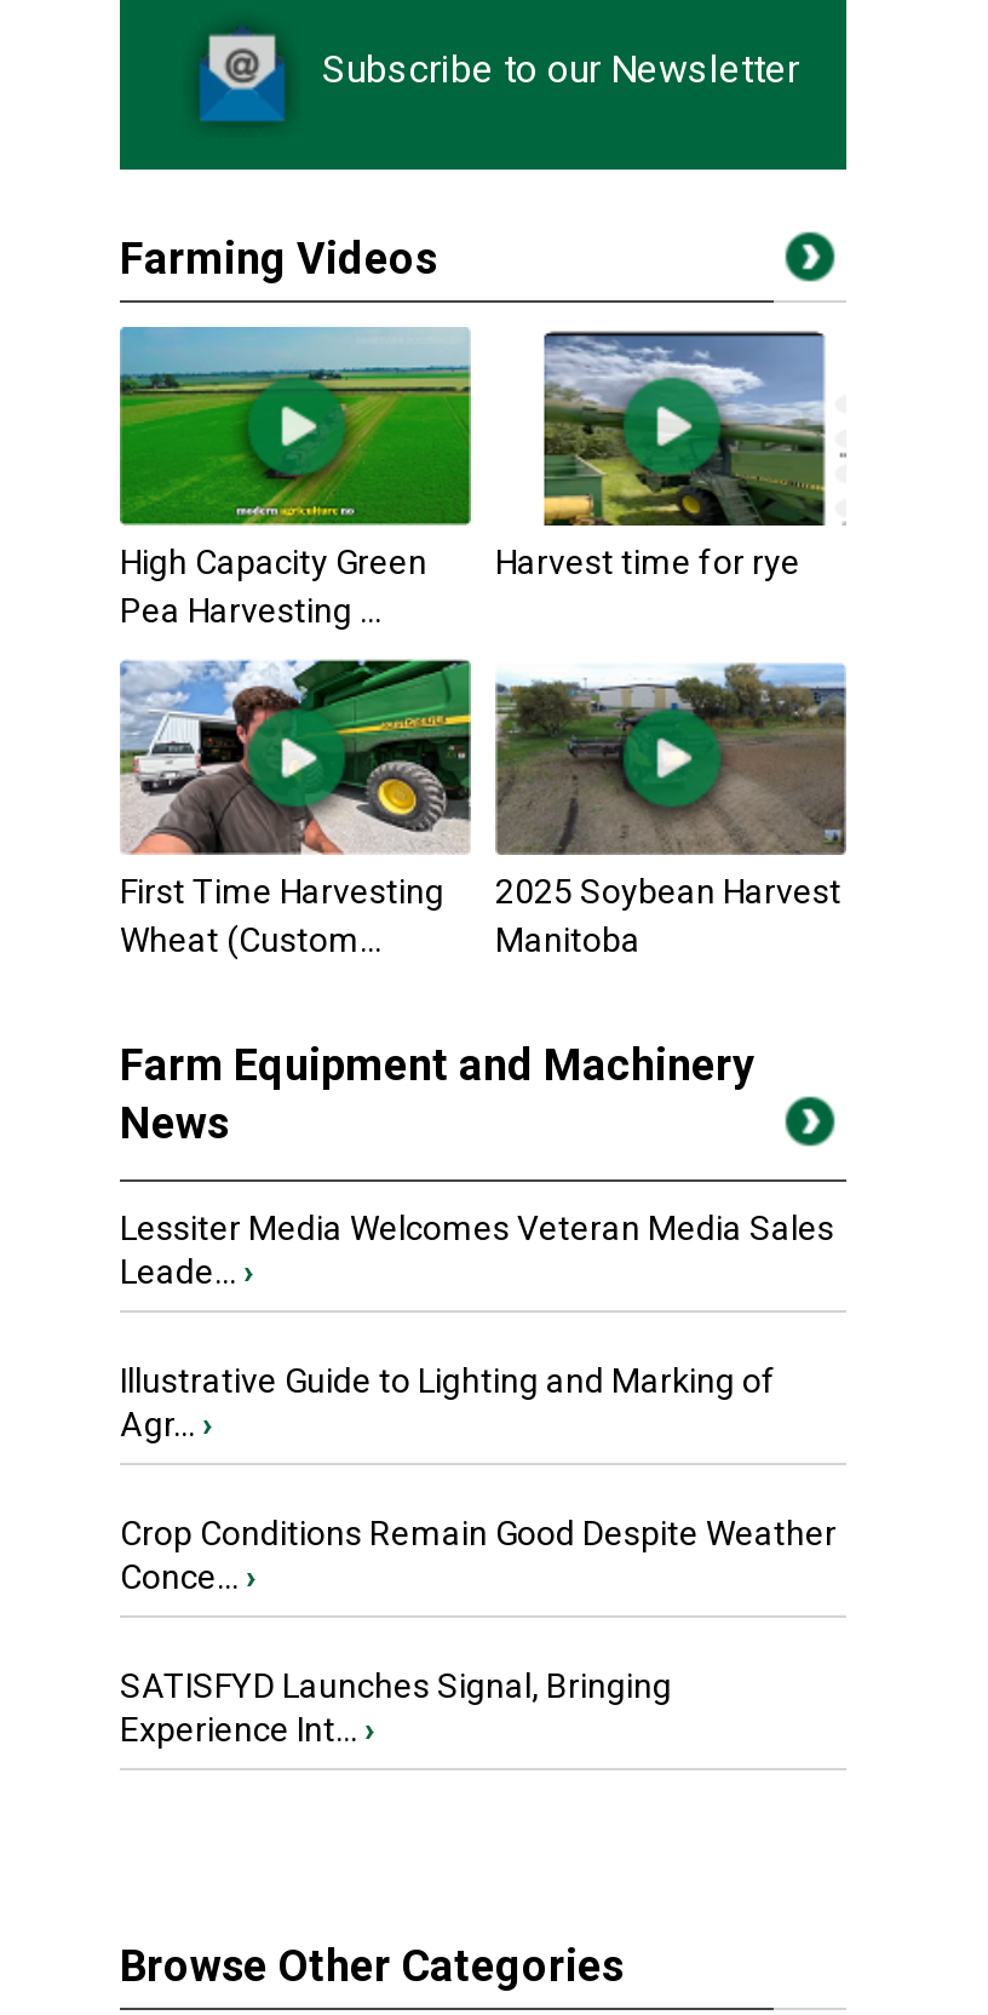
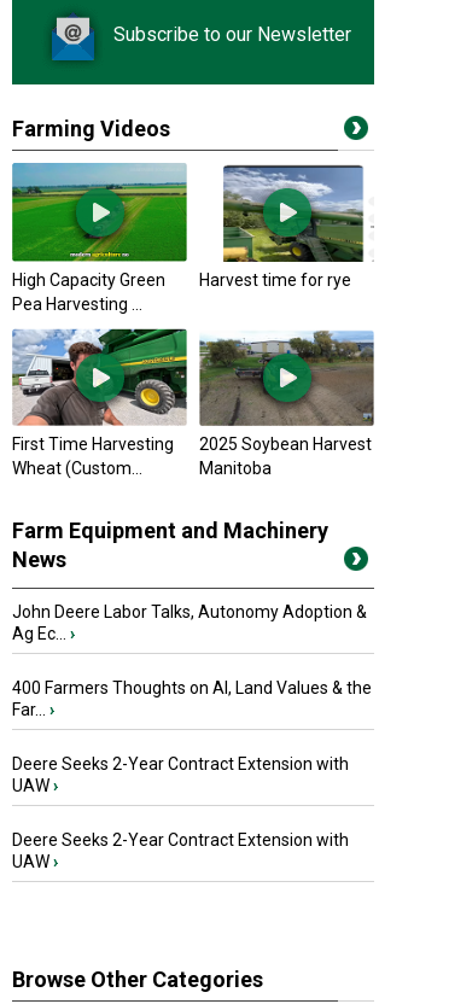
- Lessiter Media Welcomes Veteran Media Sales
- Leade... ›
+ John Deere Labor Talks, Autonomy Adoption &
+ Ag Ec... ›

- Illustrative Guide to Lighting and Marking of
- Agr... ›
+ 400 Farmers Thoughts on AI, Land Values & the
+ Far... ›

- Crop Conditions Remain Good Despite Weather
- Conce... ›
+ Deere Seeks 2-Year Contract Extension with
+ UAW ›

- SATISFYD Launches Signal, Bringing
- Experience Int... ›
+ Deere Seeks 2-Year Contract Extension with
+ UAW ›
